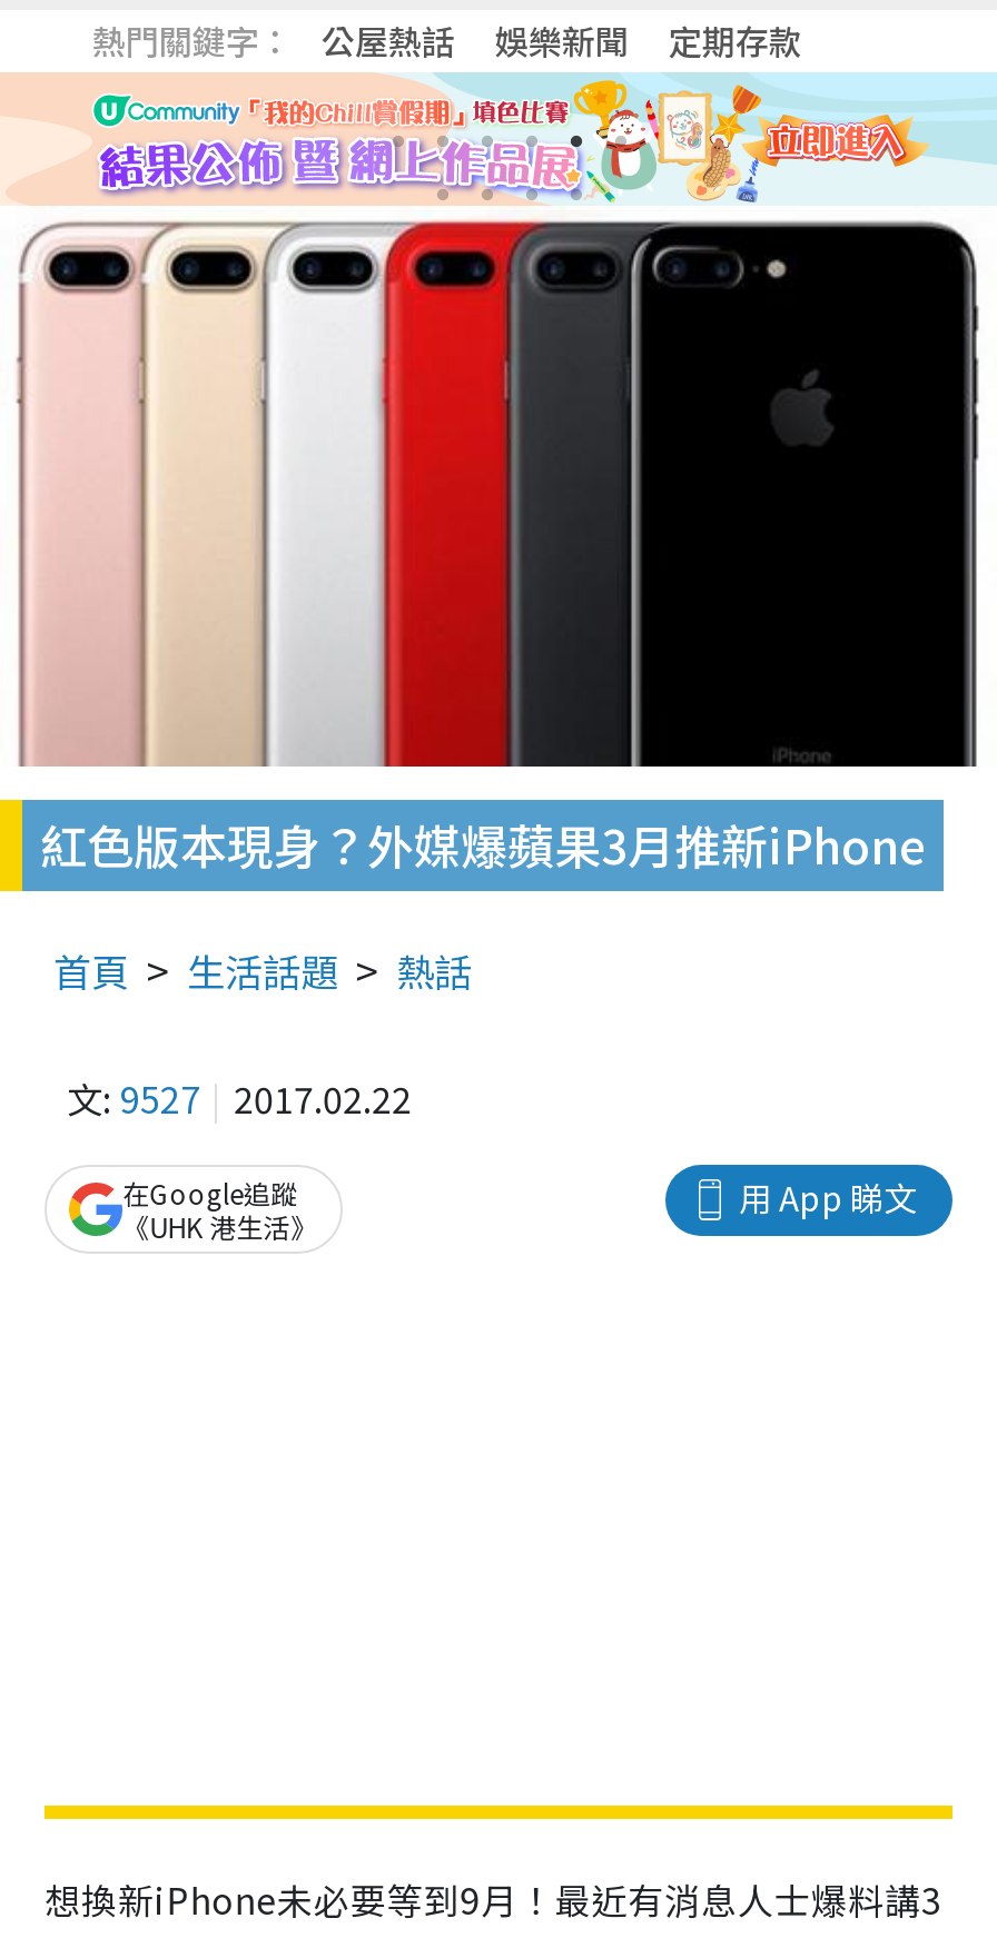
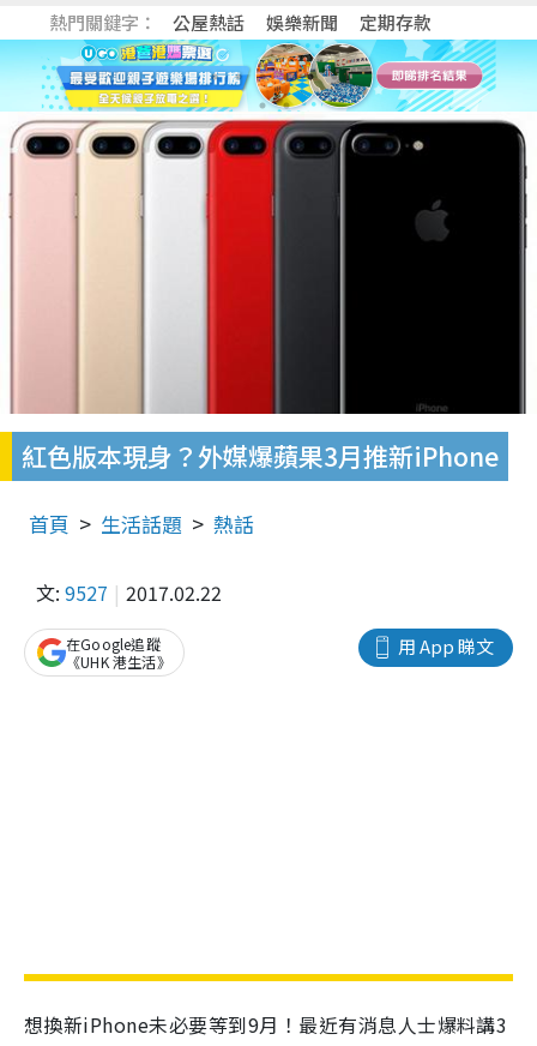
- [image]
+ [image]
